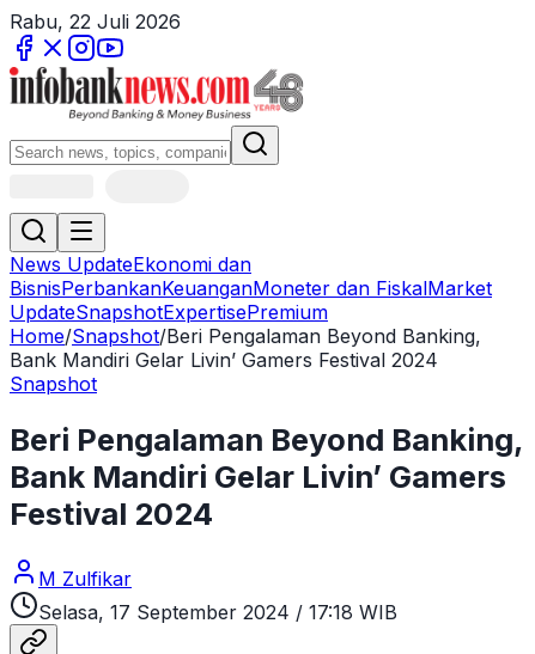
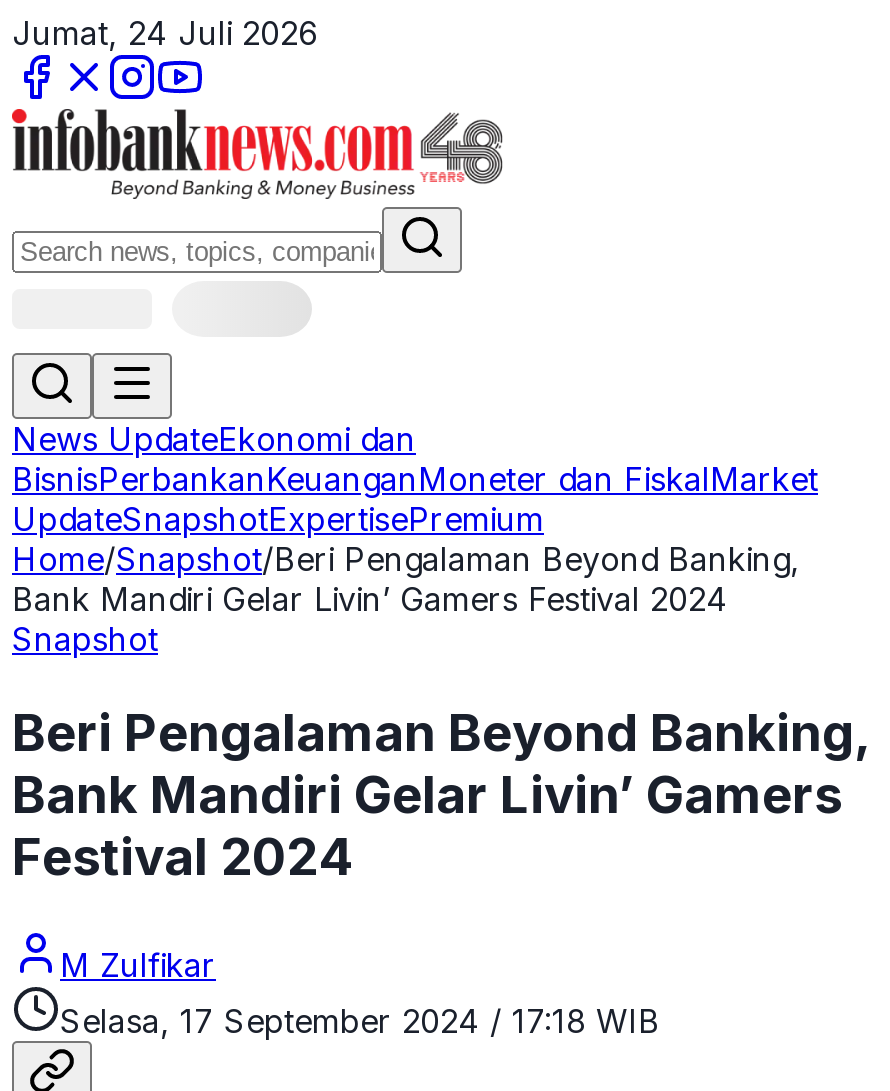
- Rabu, 22 Juli 2026
+ Jumat, 24 Juli 2026
